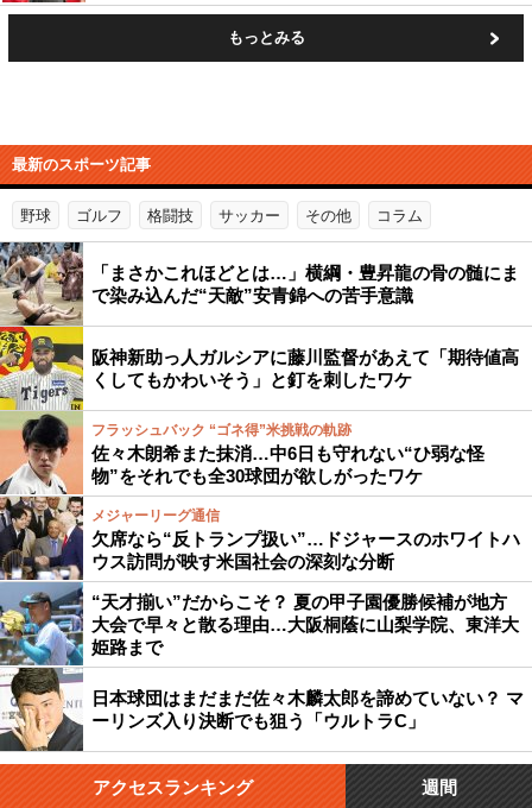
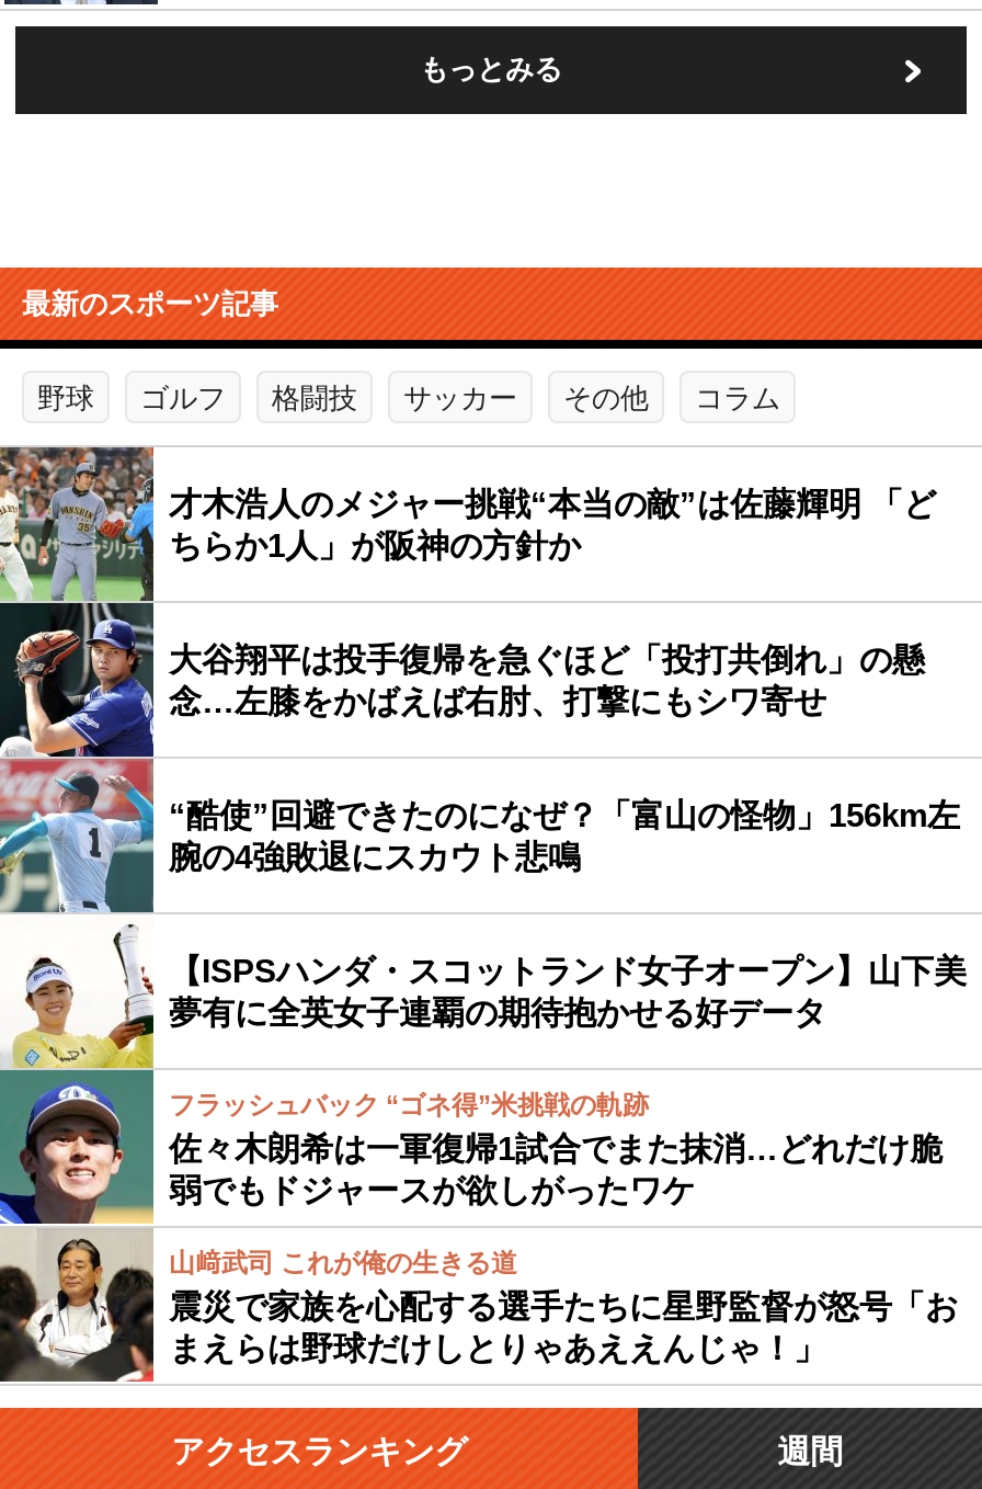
- [image]
- 「まさかこれほどとは…」横綱・豊昇龍の骨の髄にま
- で染み込んだ“天敵”安青錦への苦手意識
- 阪神新助っ人ガルシアに藤川監督があえて「期待値高
- くしてもかわいそう」と釘を刺したワケ
+ [image]
+ 才木浩人のメジャー挑戦“本当の敵”は佐藤輝明 「ど
+ ちらか1人」が阪神の方針か
+ 大谷翔平は投手復帰を急ぐほど「投打共倒れ」の懸
+ 念…左膝をかばえば右肘、打撃にもシワ寄せ
+ “酷使”回避できたのになぜ？「富山の怪物」156km左
+ 腕の4強敗退にスカウト悲鳴
+ 【ISPSハンダ・スコットランド女子オープン】山下美
+ 夢有に全英女子連覇の期待抱かせる好データ

moved down: フラッシュバック “ゴネ得”米挑戦の軌跡

- 佐々木朗希また抹消…中6日も守れない“ひ弱な怪
- 物”をそれでも全30球団が欲しがったワケ
- メジャーリーグ通信
- 欠席なら“反トランプ扱い”…ドジャースのホワイトハ
- ウス訪問が映す米国社会の深刻な分断
- “天才揃い”だからこそ？ 夏の甲子園優勝候補が地方
- 大会で早々と散る理由…大阪桐蔭に山梨学院、東洋大
- 姫路まで
- 日本球団はまだまだ佐々木麟太郎を諦めていない？ マ
- ーリンズ入り決断でも狙う「ウルトラC」
+ 佐々木朗希は一軍復帰1試合でまた抹消…どれだけ脆
+ 弱でもドジャースが欲しがったワケ
+ 山﨑武司 これが俺の生きる道
+ 震災で家族を心配する選手たちに星野監督が怒号「お
+ まえらは野球だけしとりゃあええんじゃ！」
